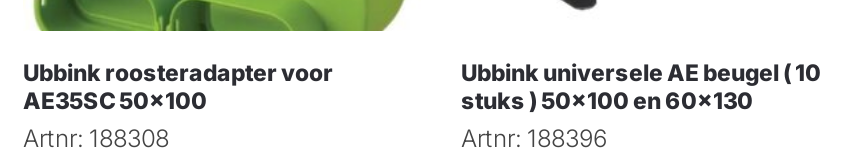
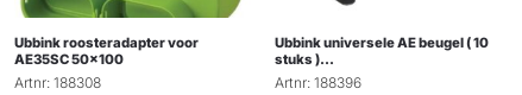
- stuks ) 50×100 en 60×130
+ stuks )…
